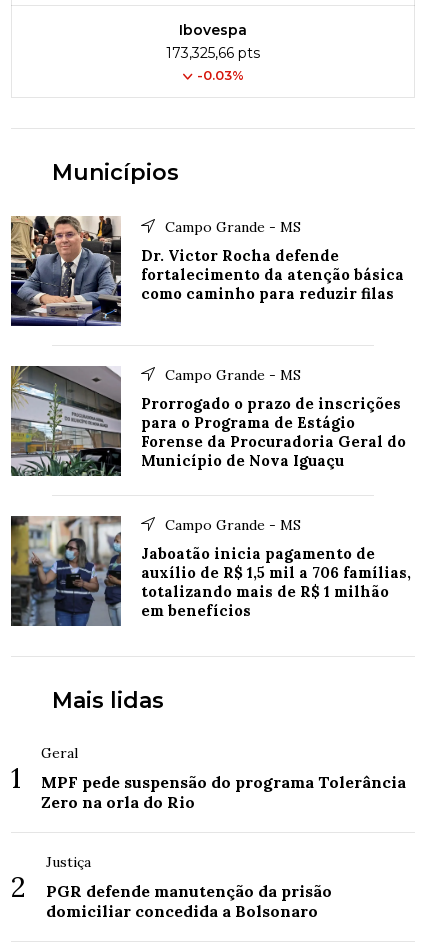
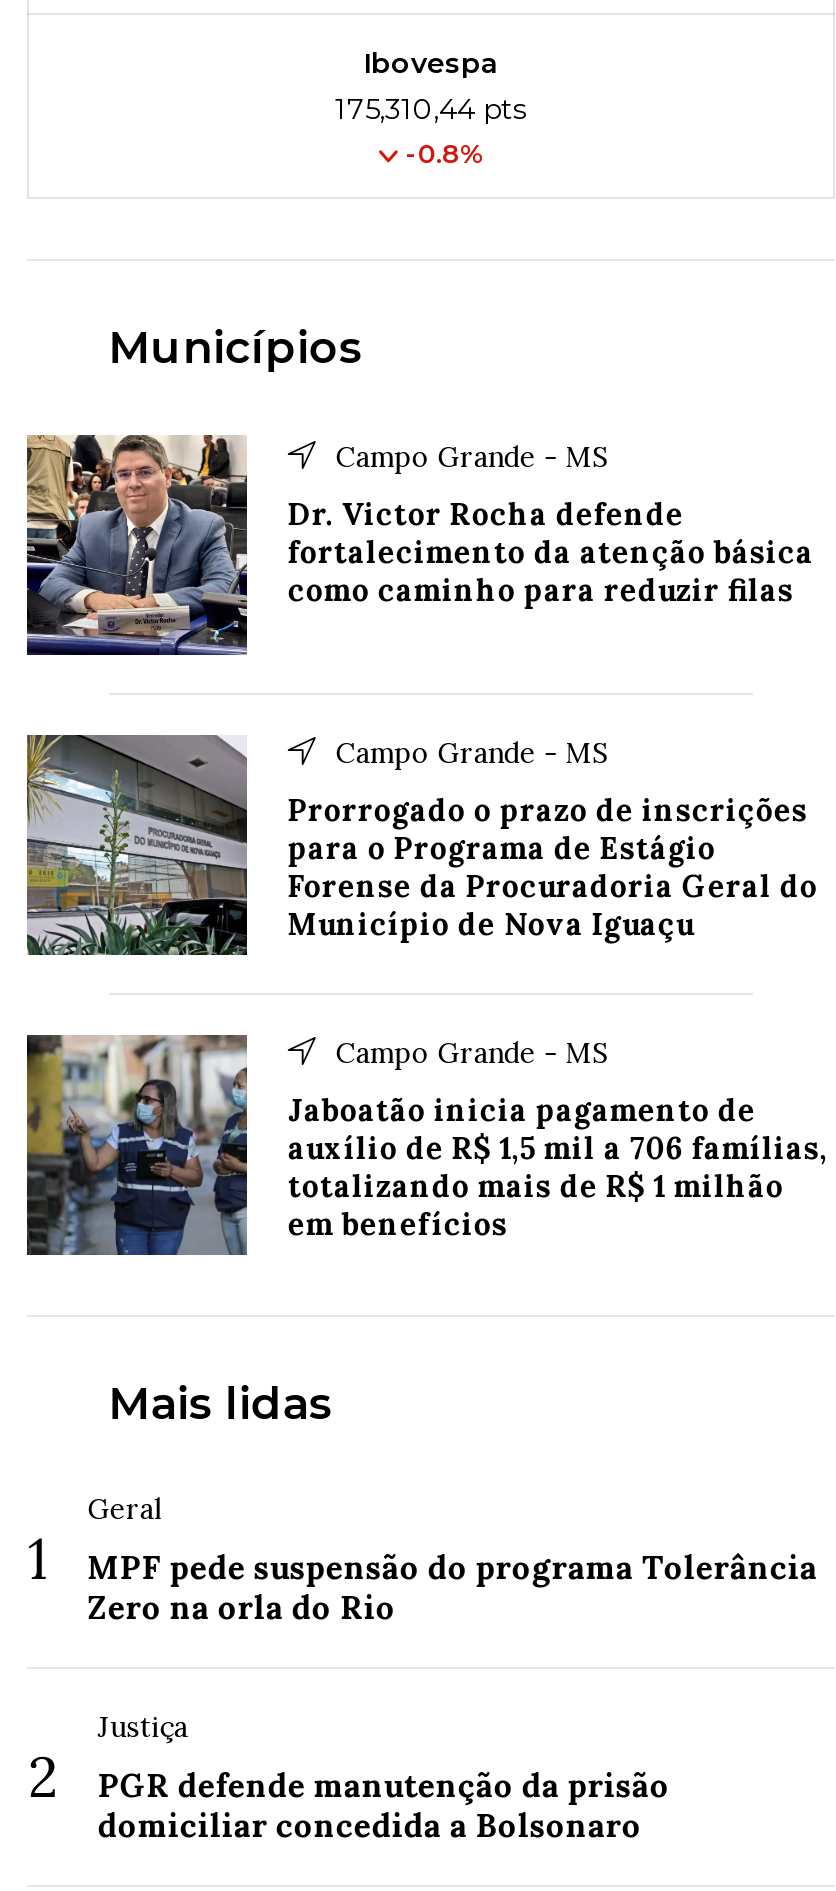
- 173,325,66 pts
+ 175,310,44 pts

- -0.03%
+ -0.8%
